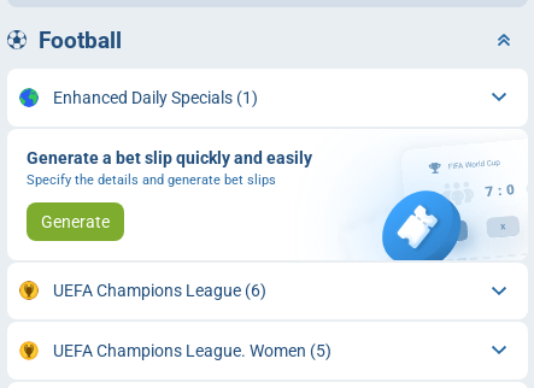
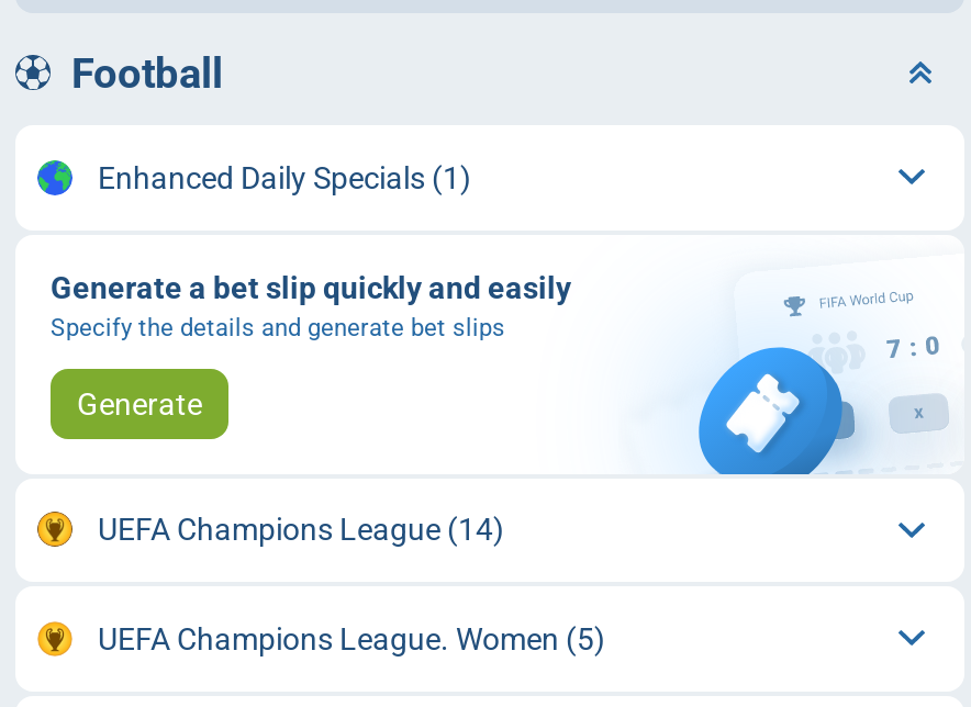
- UEFA Champions League (6)
+ UEFA Champions League (14)
